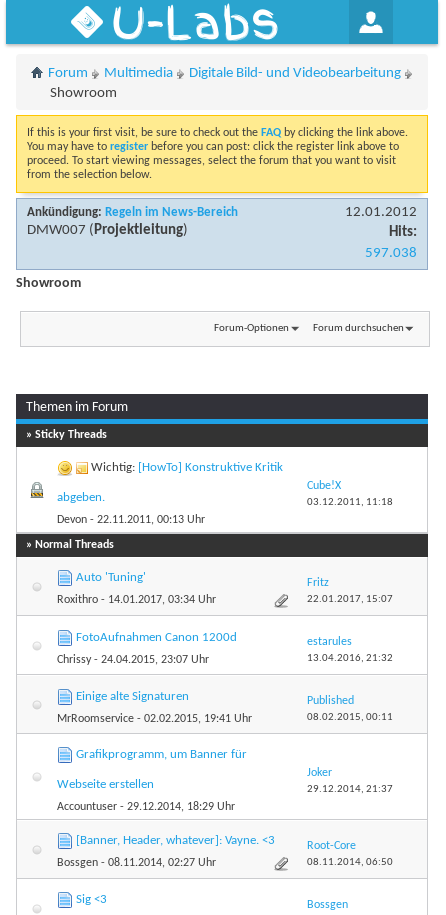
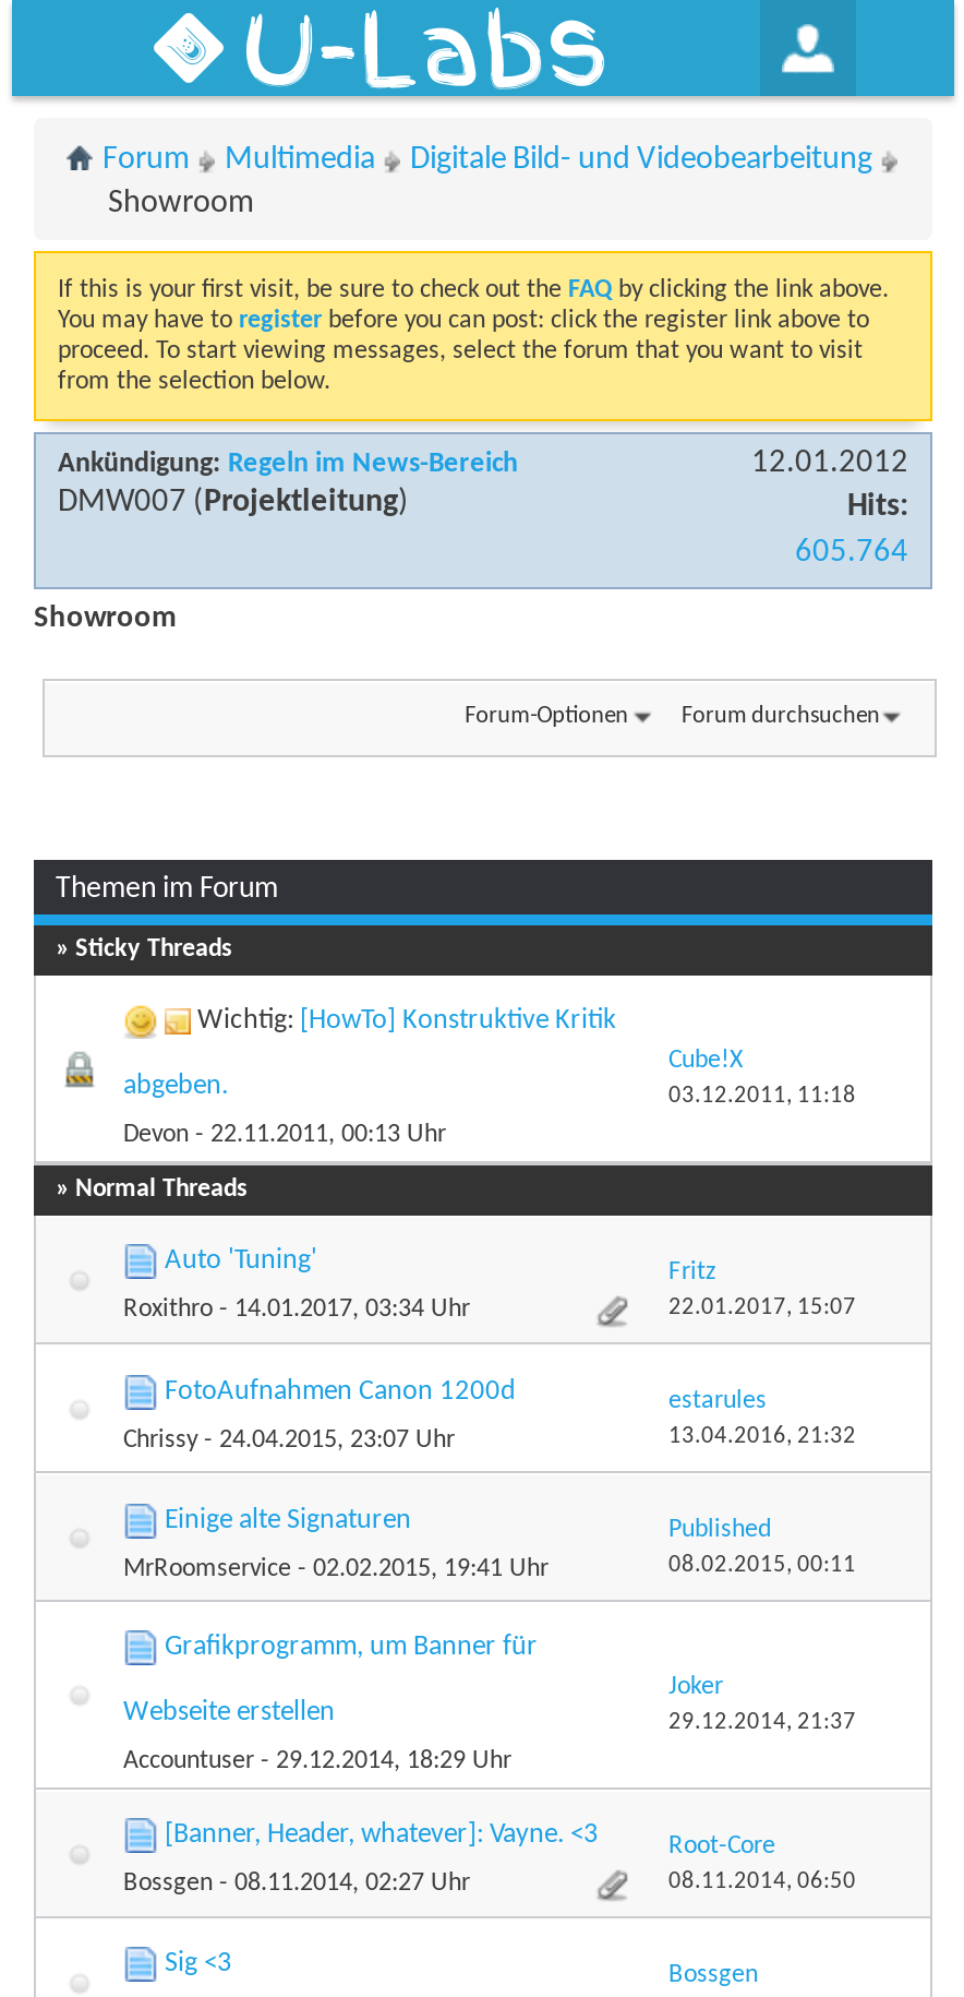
- 597.038
+ 605.764
